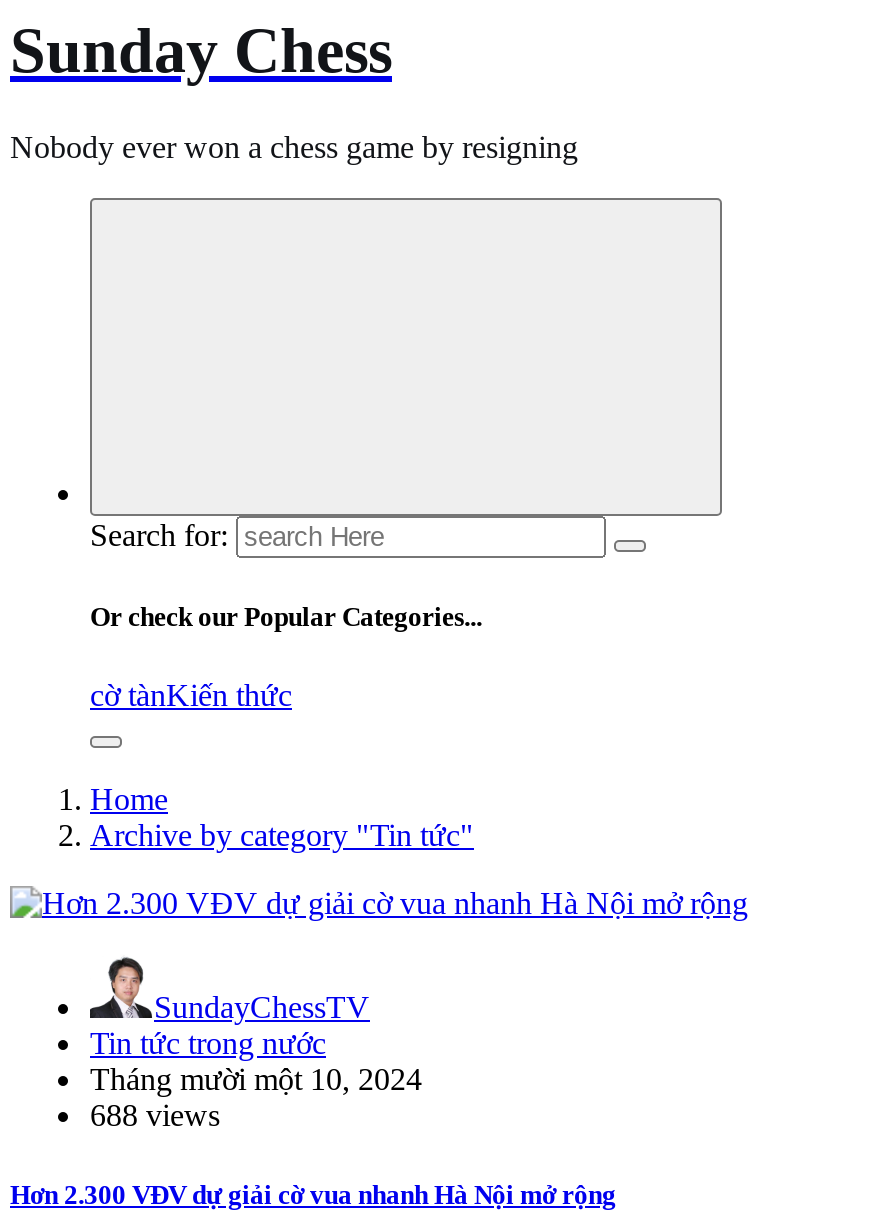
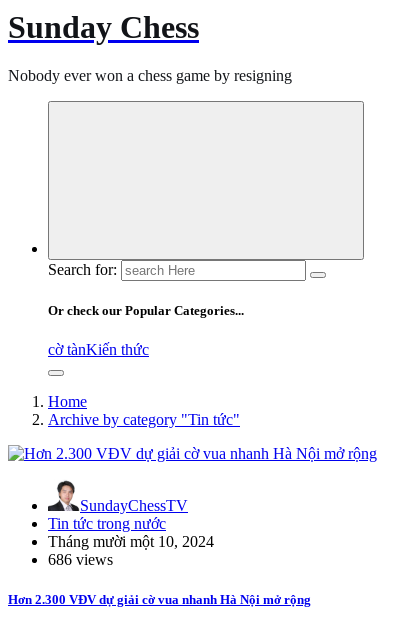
- 688 views
+ 686 views
